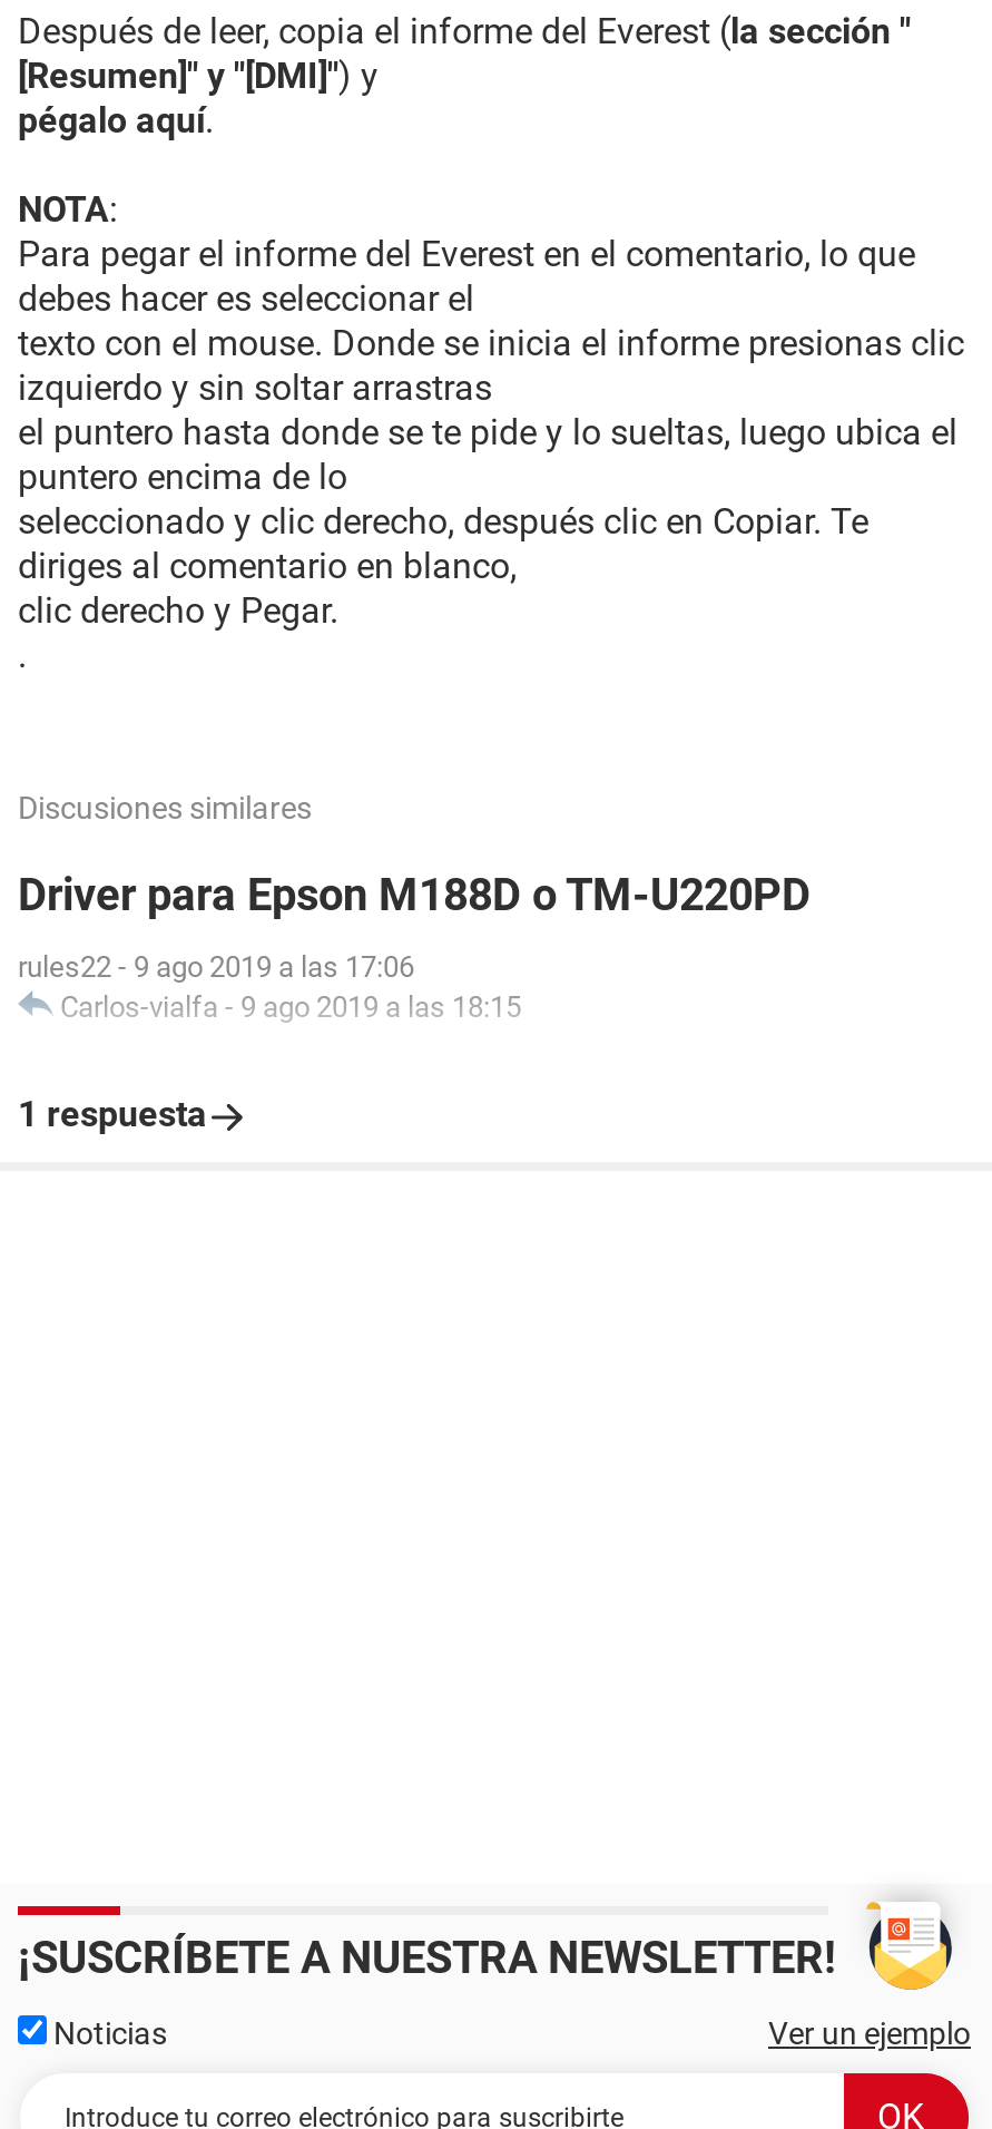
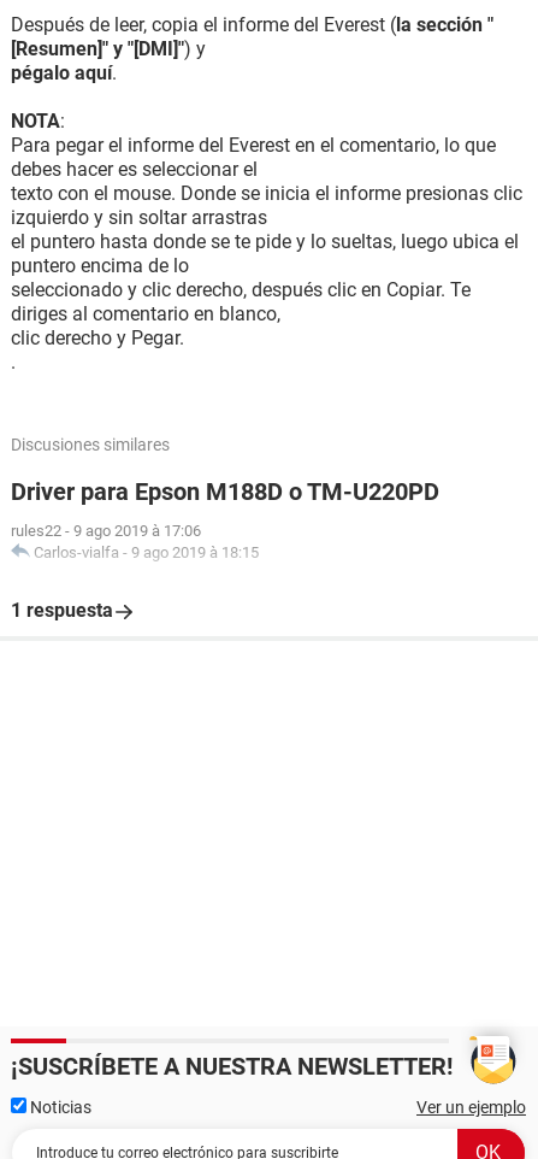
- rules22 - 9 ago 2019 a las 17:06
- Carlos-vialfa - 9 ago 2019 a las 18:15
+ rules22 - 9 ago 2019 à 17:06
+ Carlos-vialfa - 9 ago 2019 à 18:15
